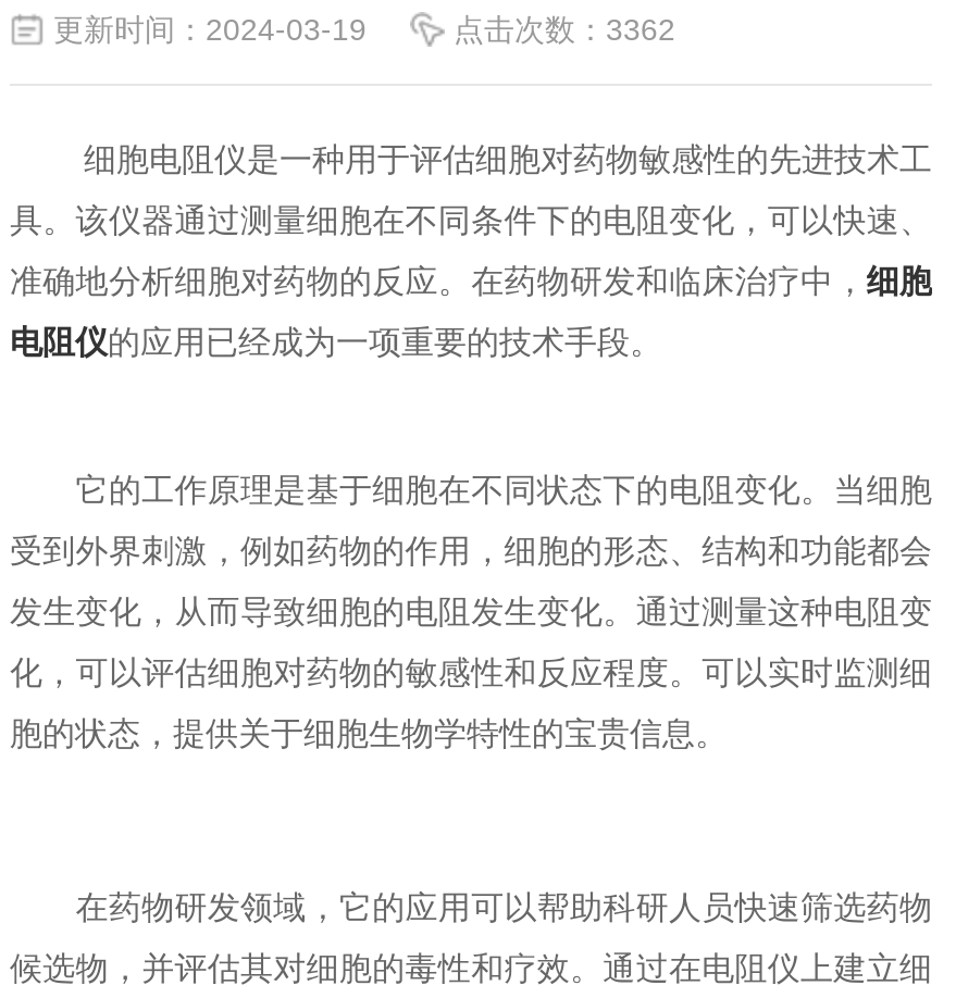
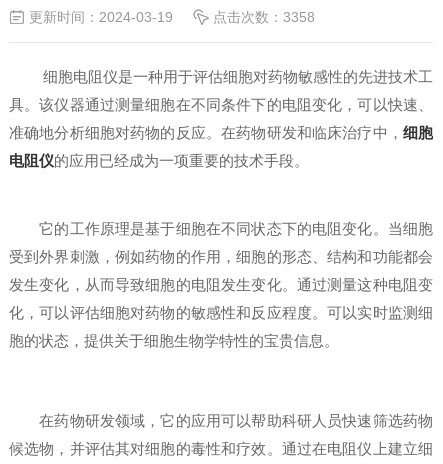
- 点击次数：3362
+ 点击次数：3358
